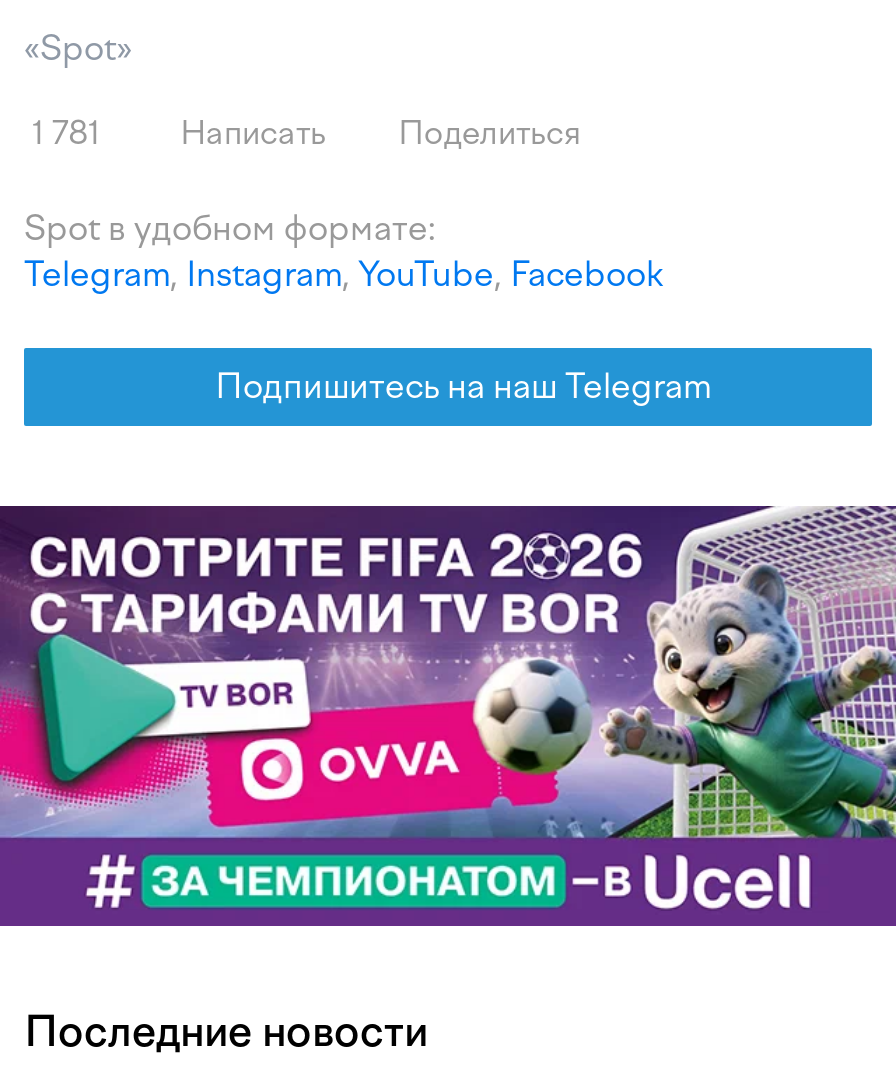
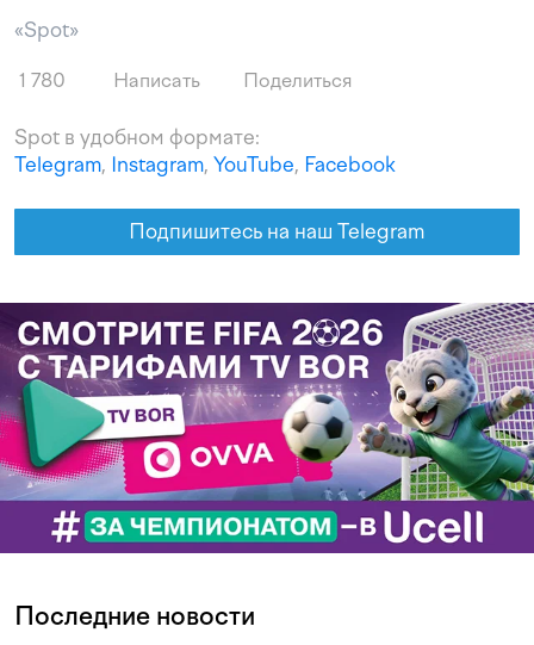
- 1 781 Написать Поделиться
+ 1 780 Написать Поделиться
